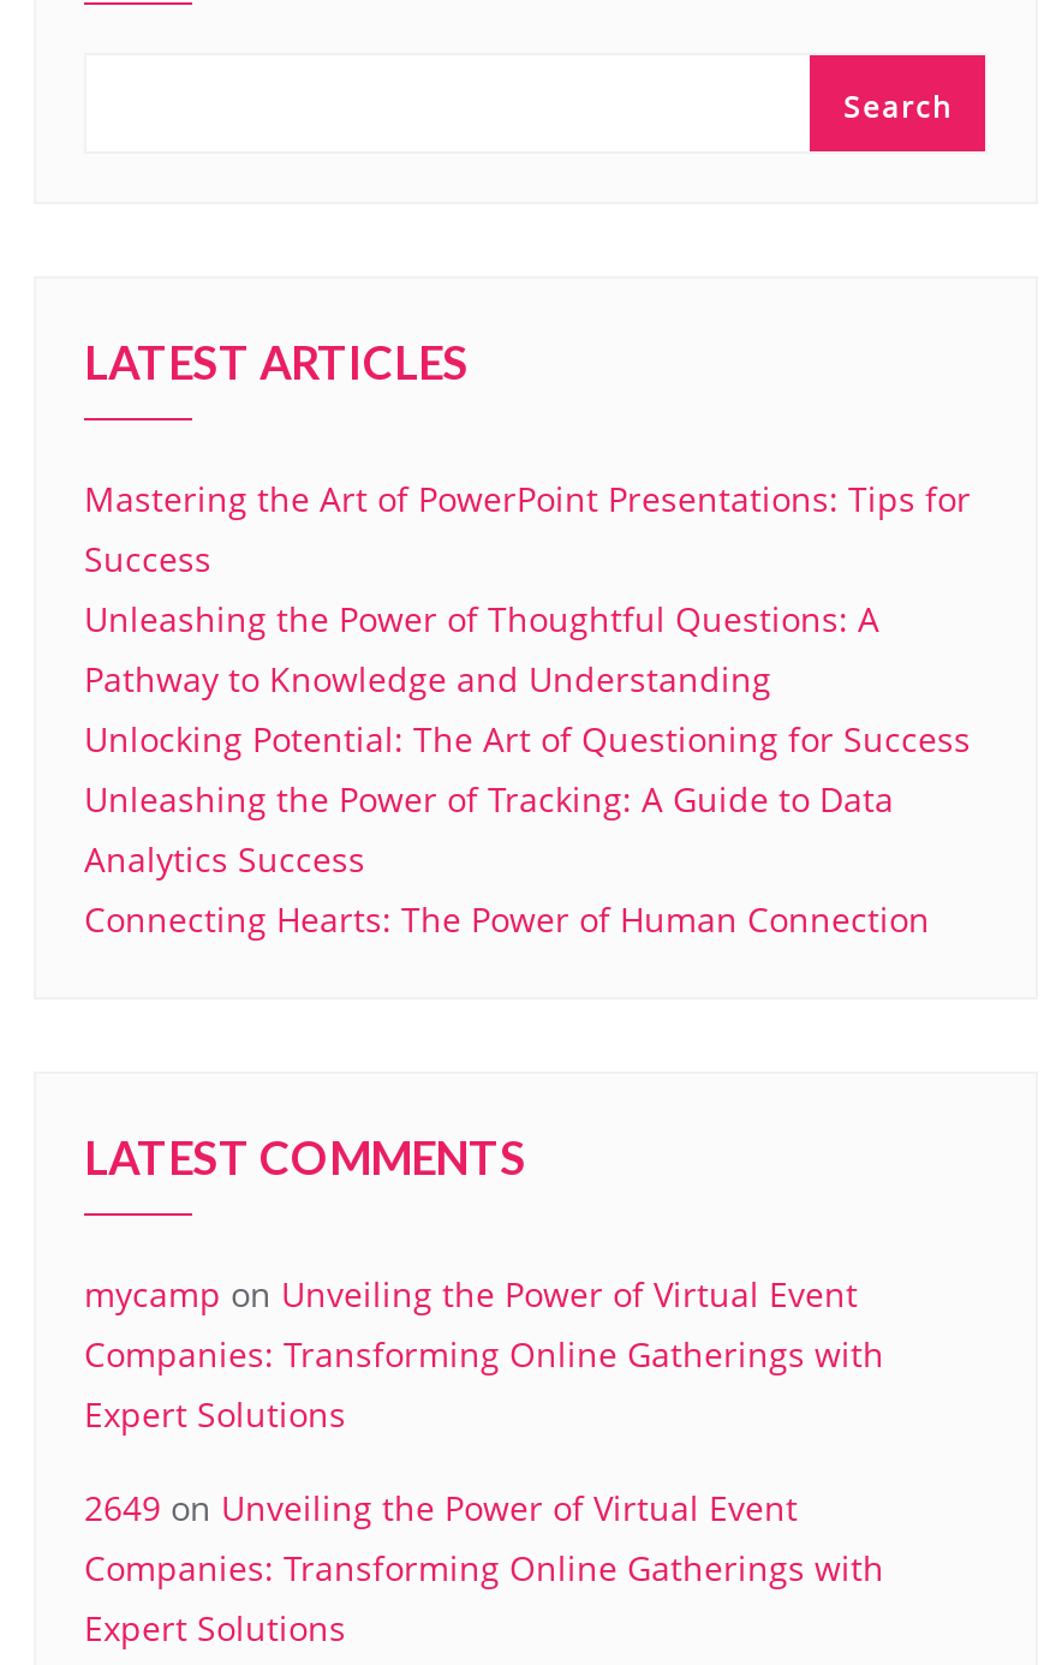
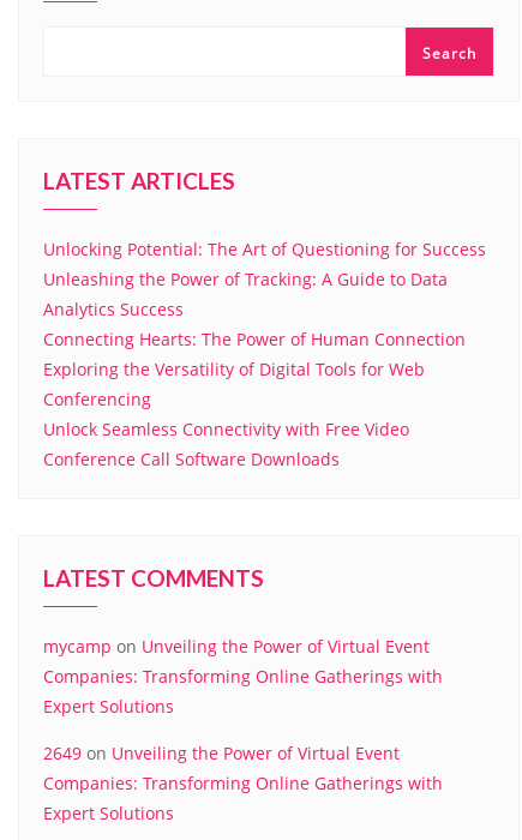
- Mastering the Art of PowerPoint Presentations: Tips for
- Success
- Unleashing the Power of Thoughtful Questions: A
- Pathway to Knowledge and Understanding

moved up: Unlocking Potential: The Art of Questioning for Success | Unleashing the Power of Tracking: A Guide to Data | Analytics Success | Connecting Hearts: The Power of Human Connection

+ Exploring the Versatility of Digital Tools for Web
+ Conferencing
+ Unlock Seamless Connectivity with Free Video
+ Conference Call Software Downloads
